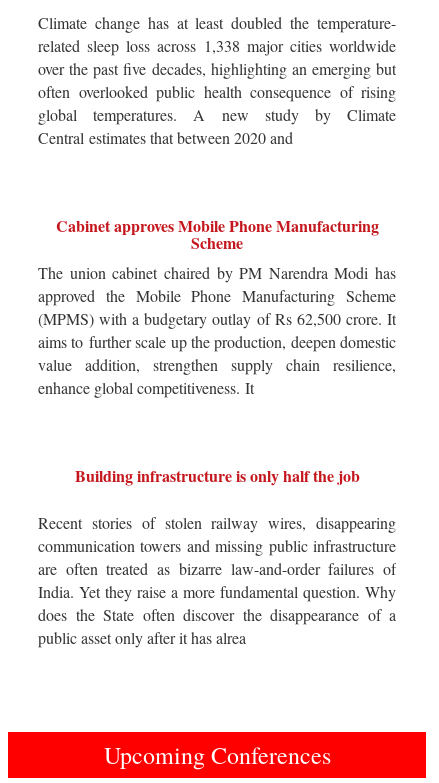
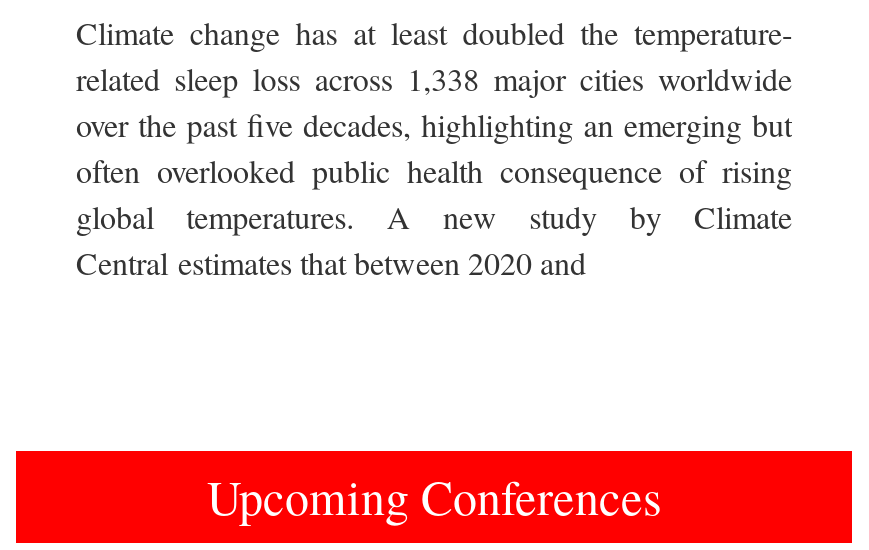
- Cabinet approves Mobile Phone Manufacturing
- Scheme
- The union cabinet chaired by PM Narendra Modi has
- approved the Mobile Phone Manufacturing Scheme
- (MPMS) with a budgetary outlay of Rs 62,500 crore. It
- aims to further scale up the production, deepen domestic
- value addition, strengthen supply chain resilience,
- enhance global competitiveness. It

- Building infrastructure is only half the job
- Recent stories of stolen railway wires, disappearing
- communication towers and missing public infrastructure
- are often treated as bizarre law-and-order failures of
- India. Yet they raise a more fundamental question. Why
- does the State often discover the disappearance of a
- public asset only after it has alrea
